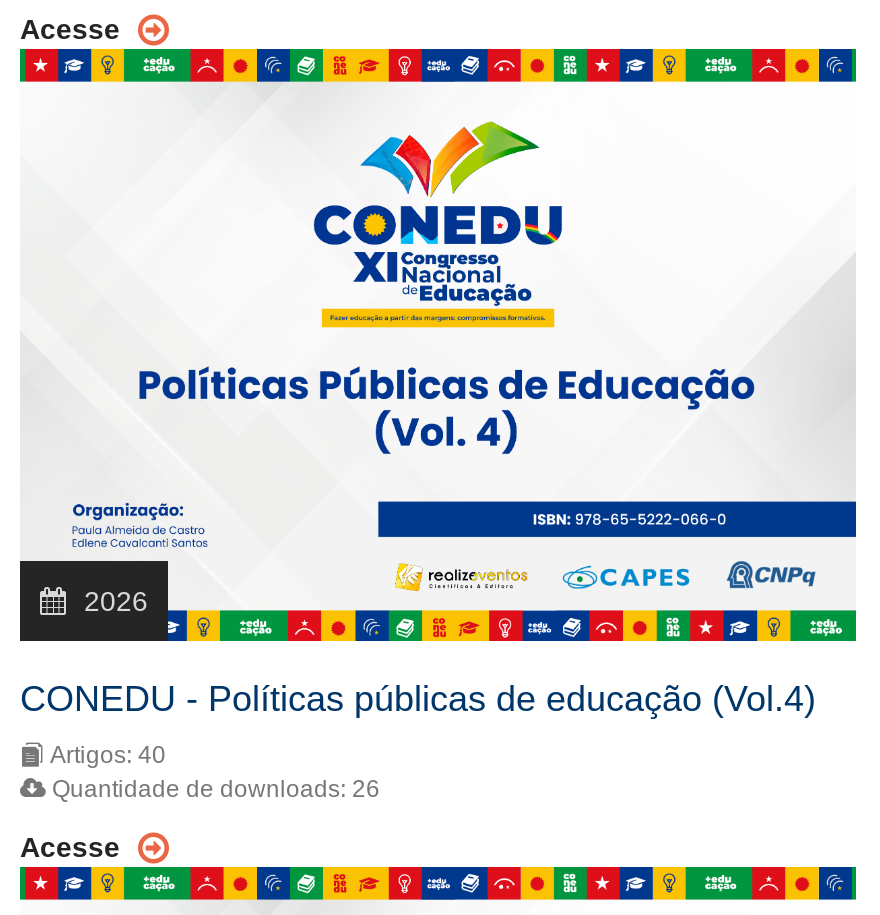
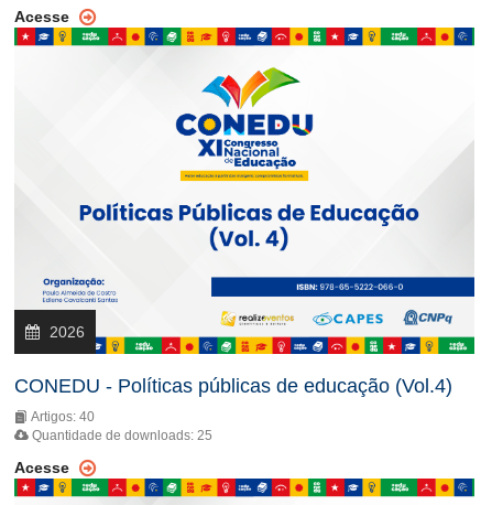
- Quantidade de downloads: 26
+ Quantidade de downloads: 25
